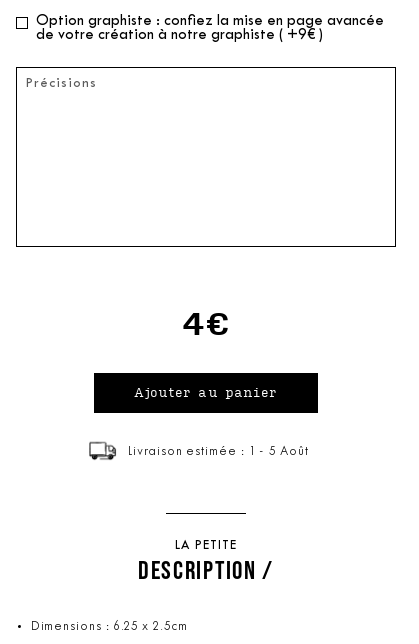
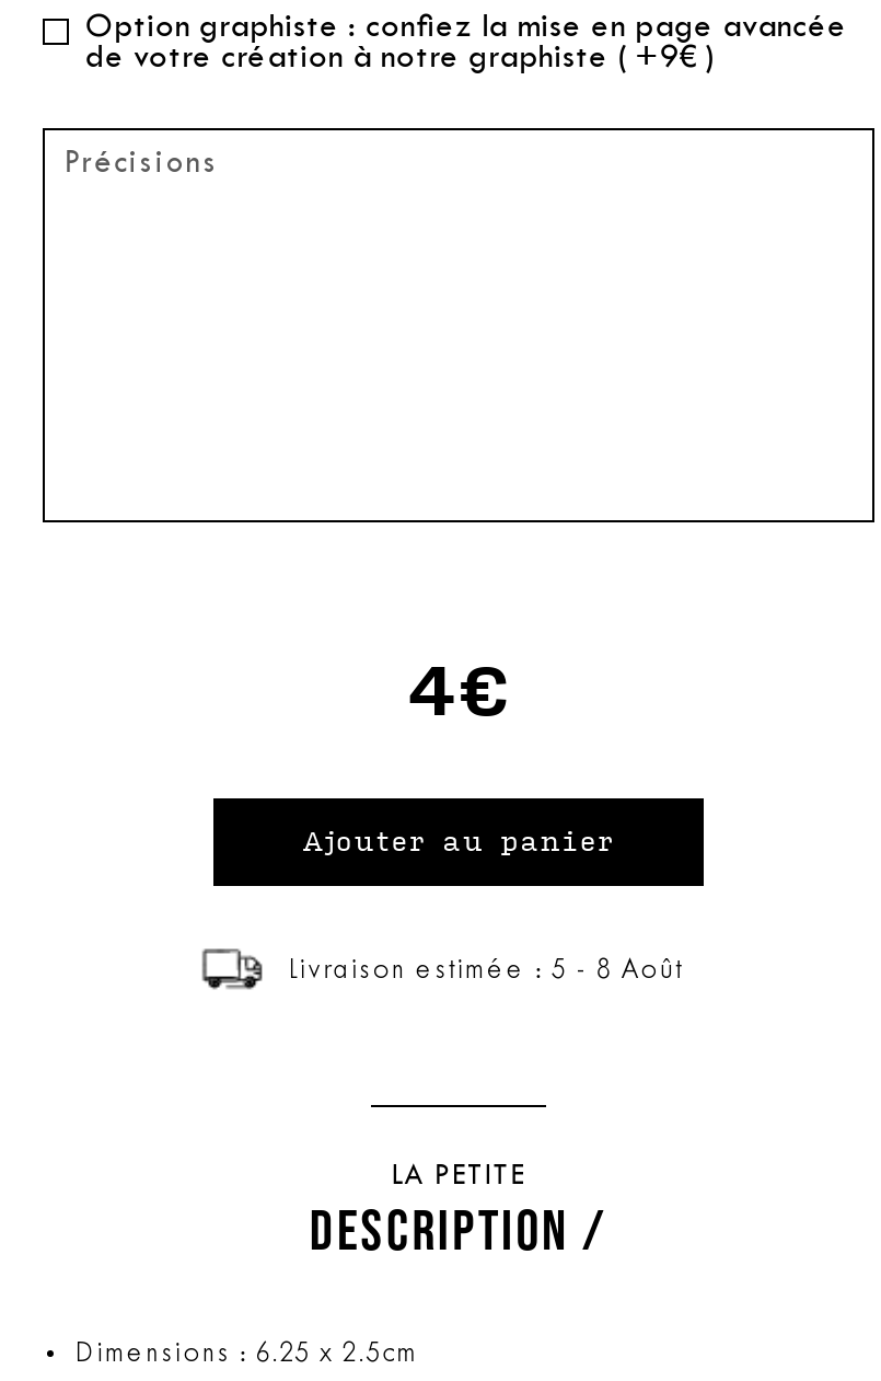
- Livraison estimée : 1 - 5 Août
+ Livraison estimée : 5 - 8 Août
